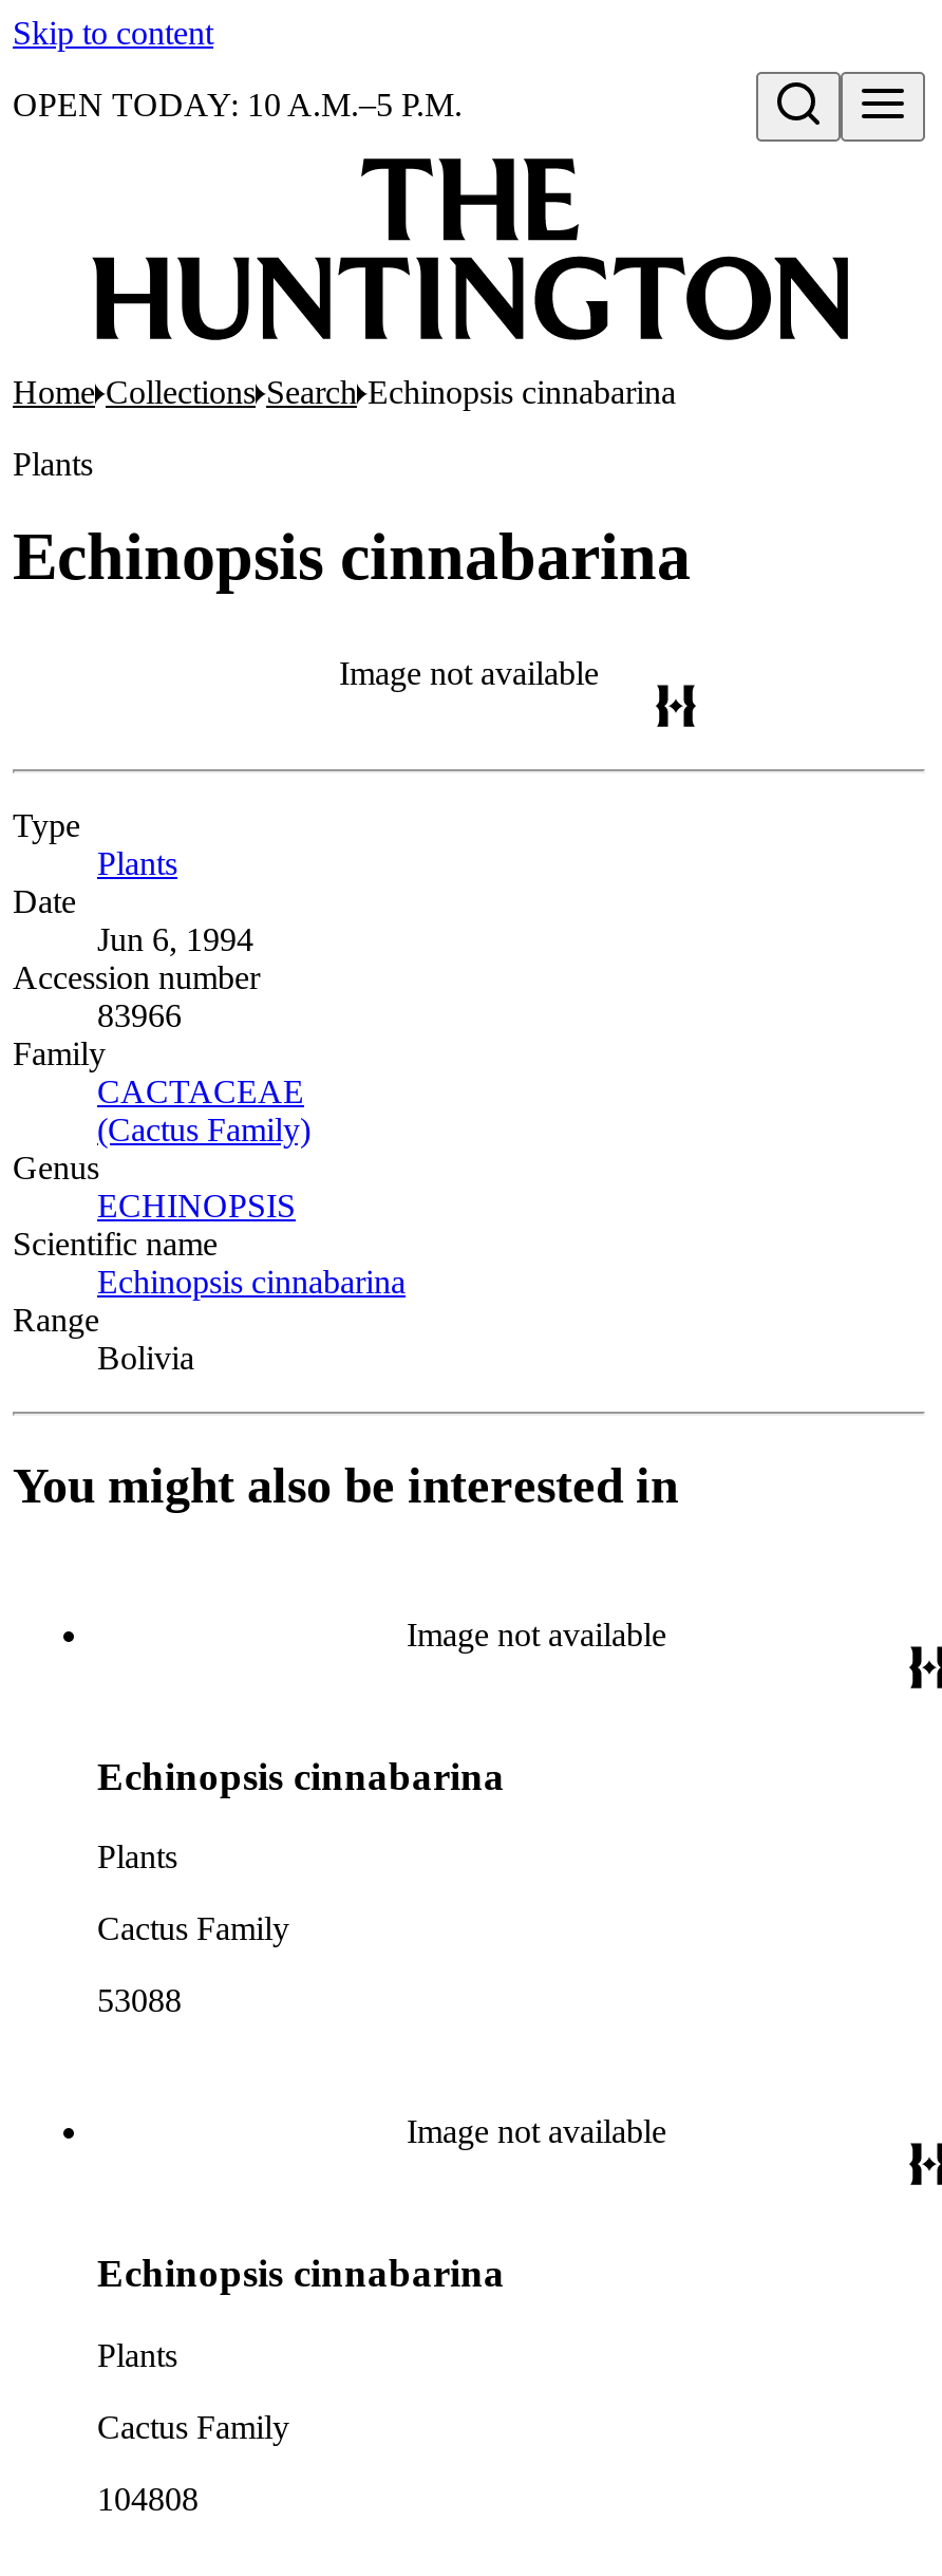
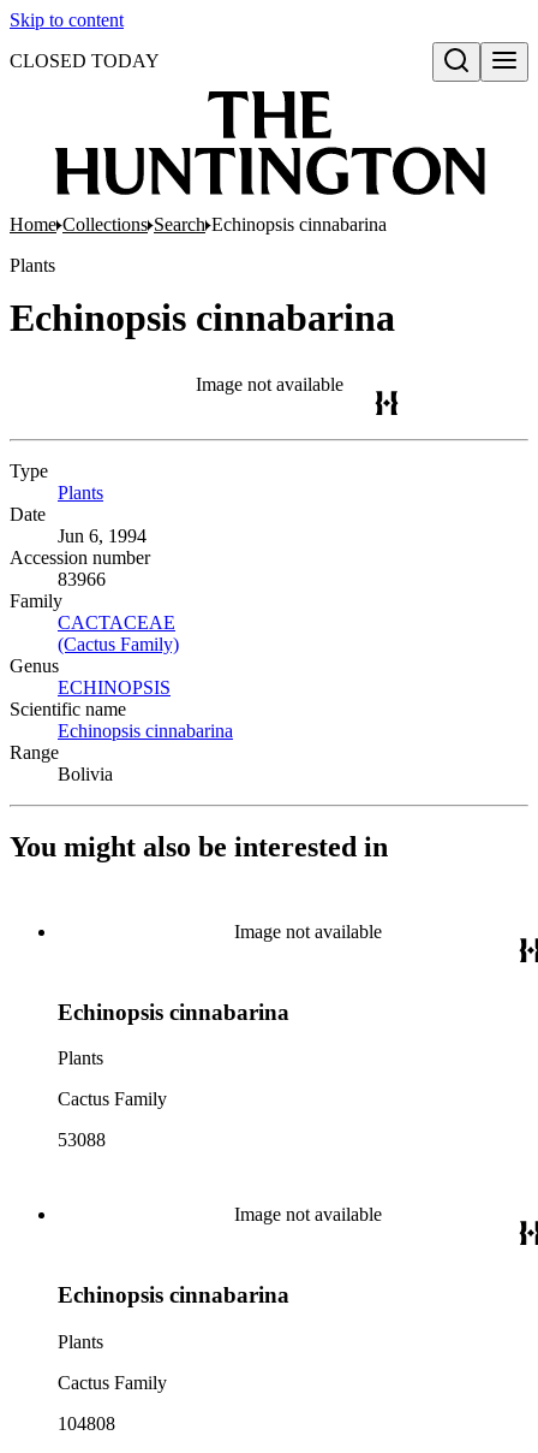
- OPEN TODAY: 10 A.M.–5 P.M.
+ CLOSED TODAY
